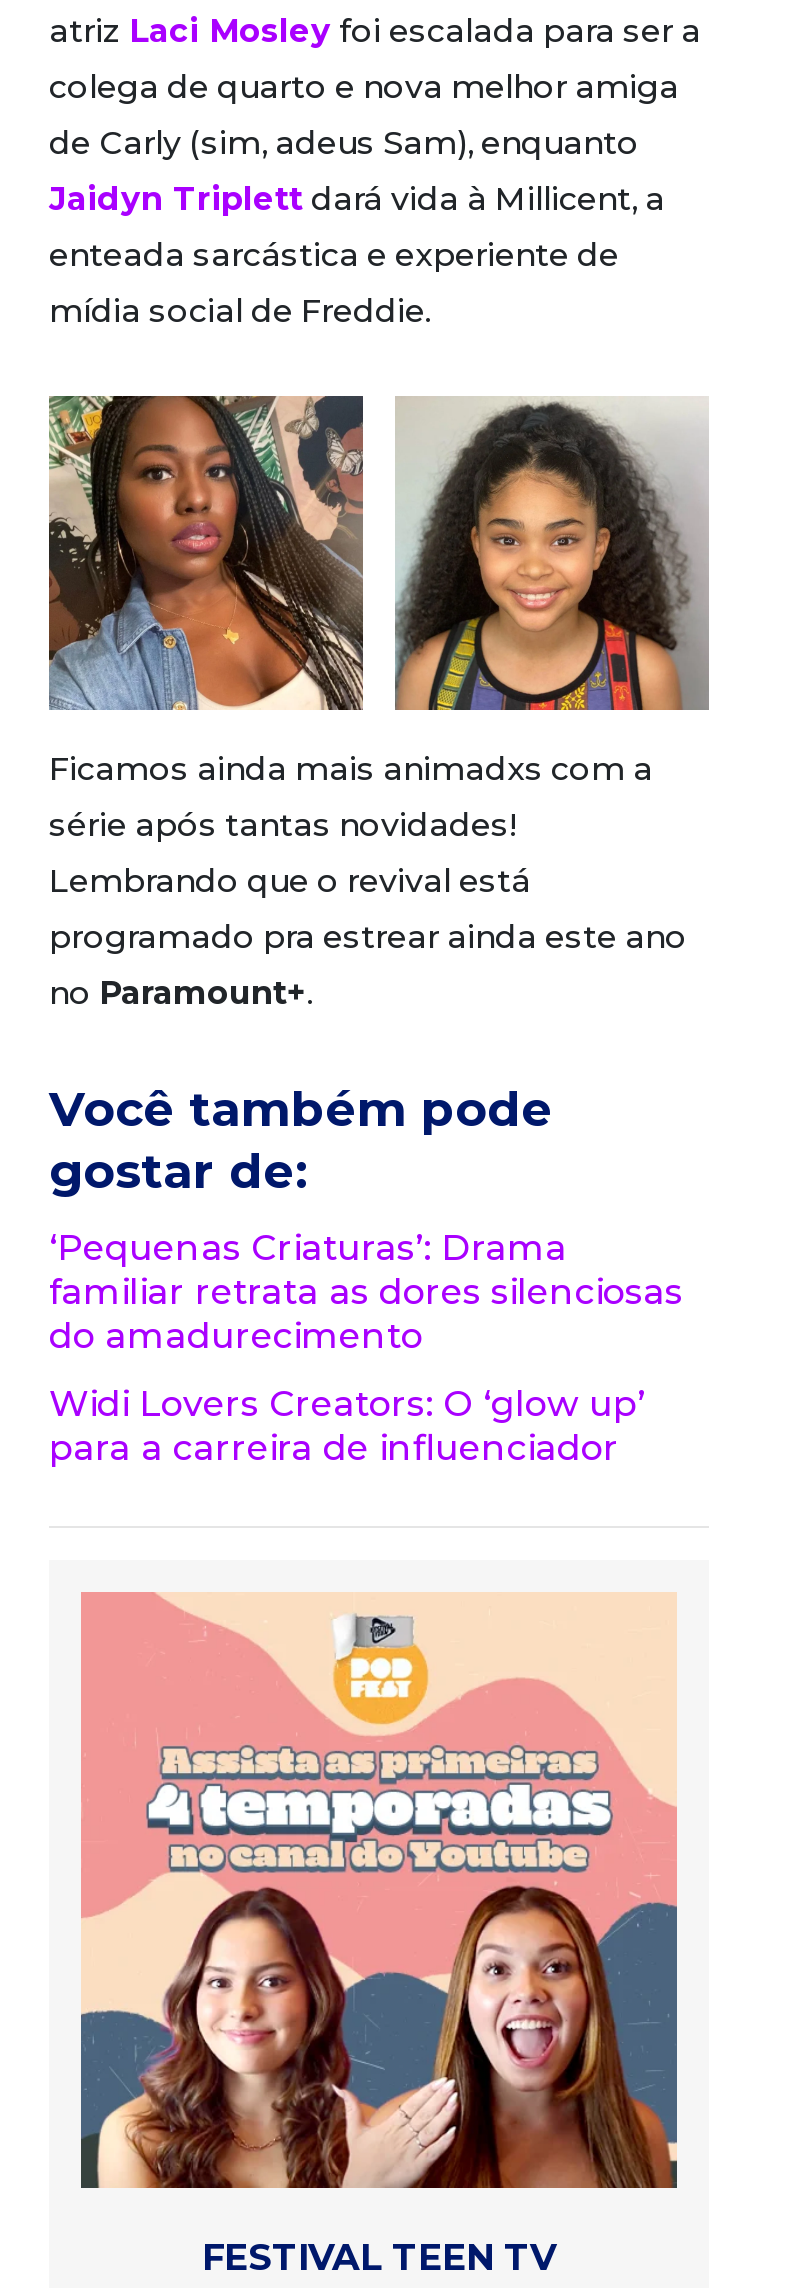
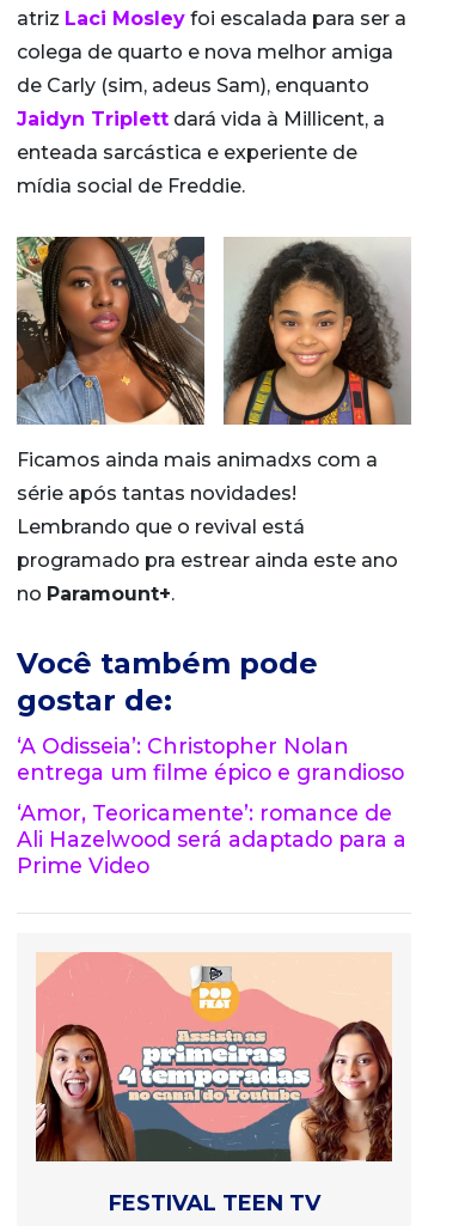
- ‘Pequenas Criaturas’: Drama
- familiar retrata as dores silenciosas
- do amadurecimento
+ ‘A Odisseia’: Christopher Nolan
+ entrega um filme épico e grandioso

- Widi Lovers Creators: O ‘glow up’
- para a carreira de influenciador
+ ‘Amor, Teoricamente’: romance de
+ Ali Hazelwood será adaptado para a
+ Prime Video

- [image]
+ [image]
